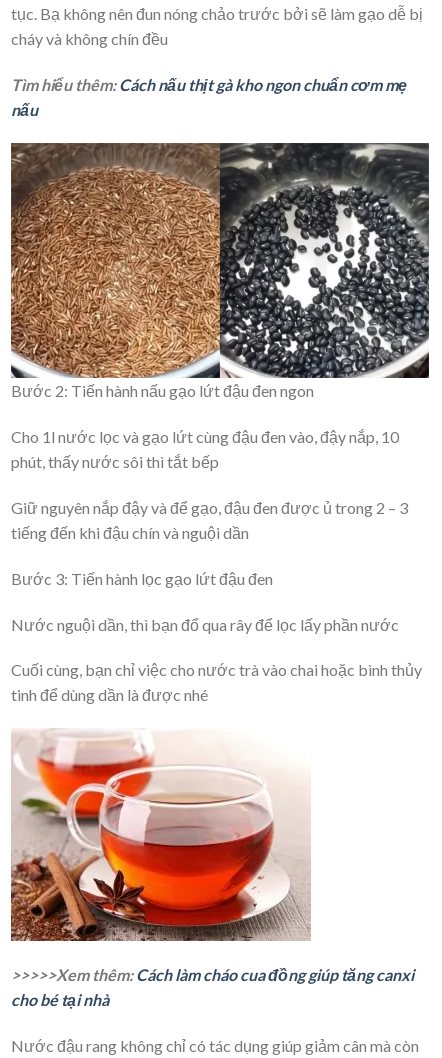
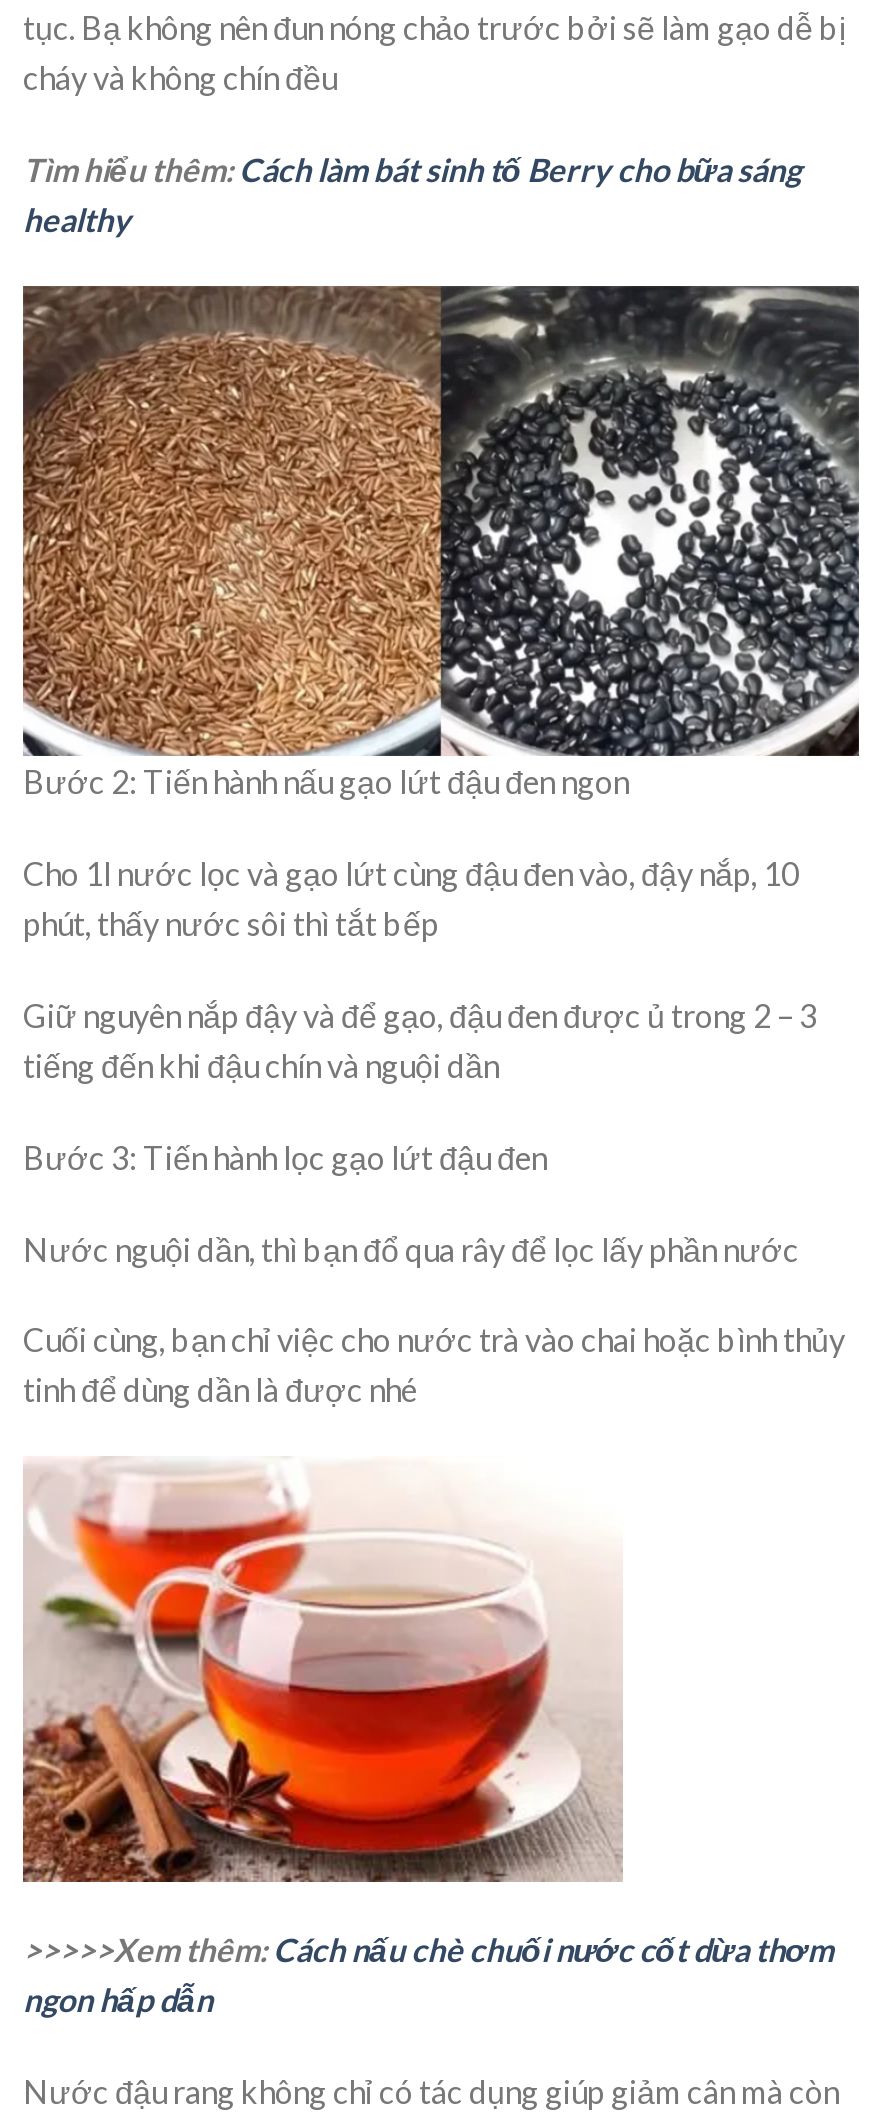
- Tìm hiểu thêm: Cách nấu thịt gà kho ngon chuẩn cơm mẹ
- nấu
+ Tìm hiểu thêm: Cách làm bát sinh tố Berry cho bữa sáng
+ healthy

- >>>>>Xem thêm: Cách làm cháo cua đồng giúp tăng canxi
- cho bé tại nhà
+ >>>>>Xem thêm: Cách nấu chè chuối nước cốt dừa thơm
+ ngon hấp dẫn
